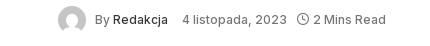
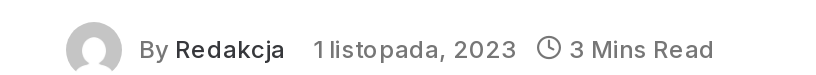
- 4 listopada, 2023
- 2 Mins Read
+ 1 listopada, 2023
+ 3 Mins Read
